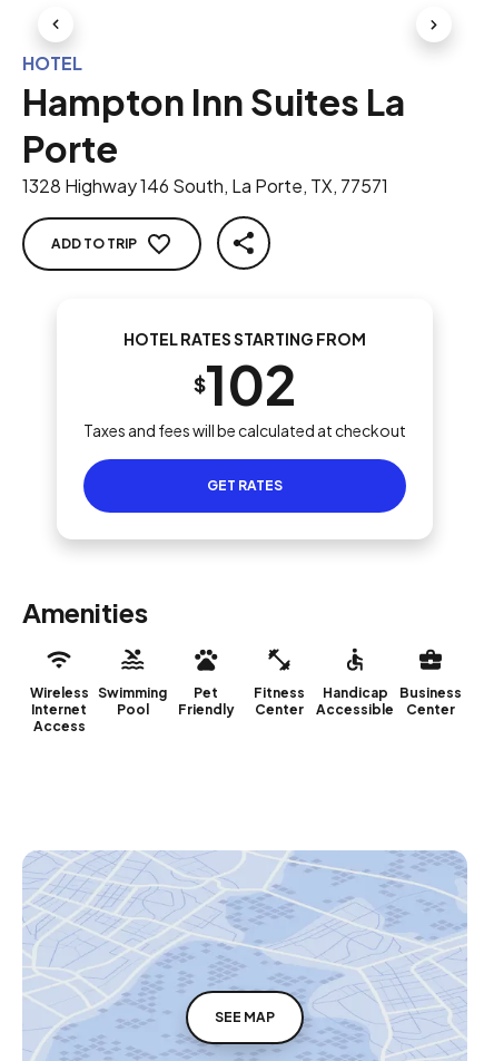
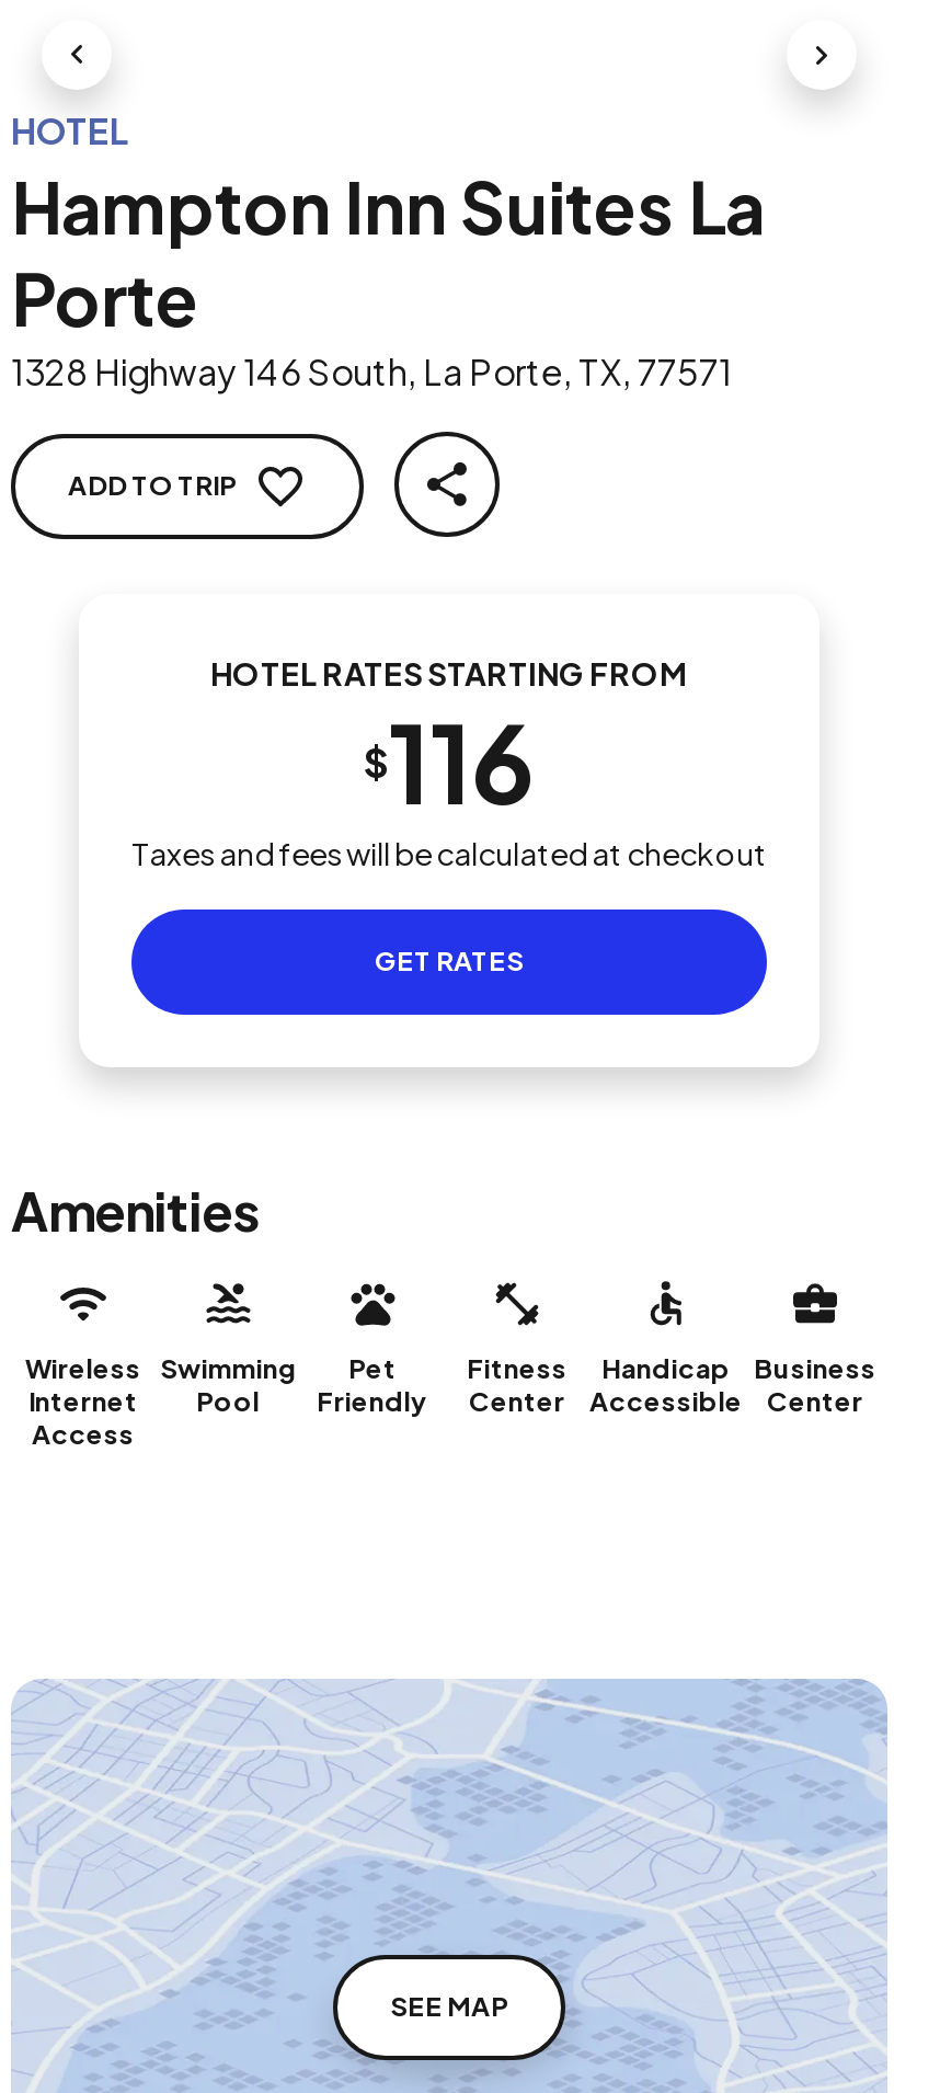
- $102
+ $116
